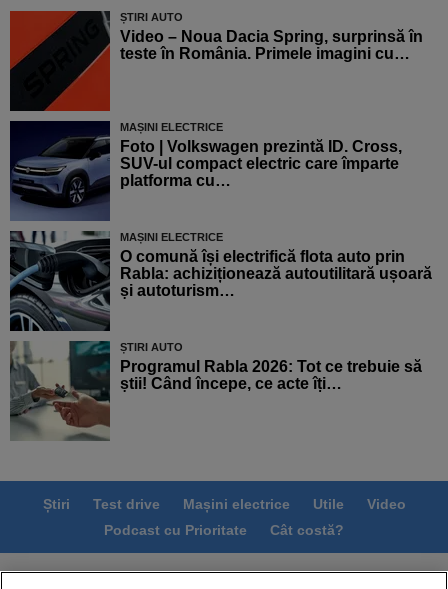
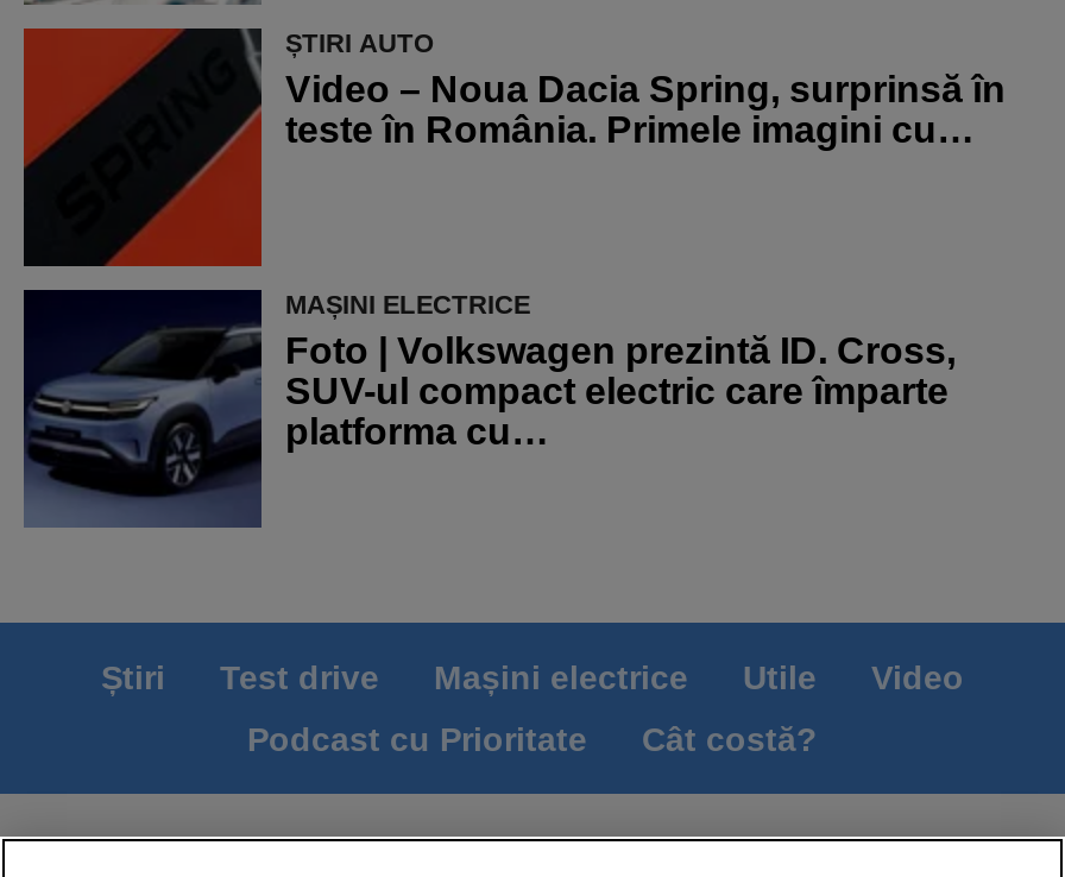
- [image]
- MAȘINI ELECTRICE
- O comună își electrifică flota auto prin
- Rabla: achiziționează autoutilitară ușoară
- și autoturism…
- ȘTIRI AUTO
- Programul Rabla 2026: Tot ce trebuie să
- știi! Când începe, ce acte îți…

- [image]
